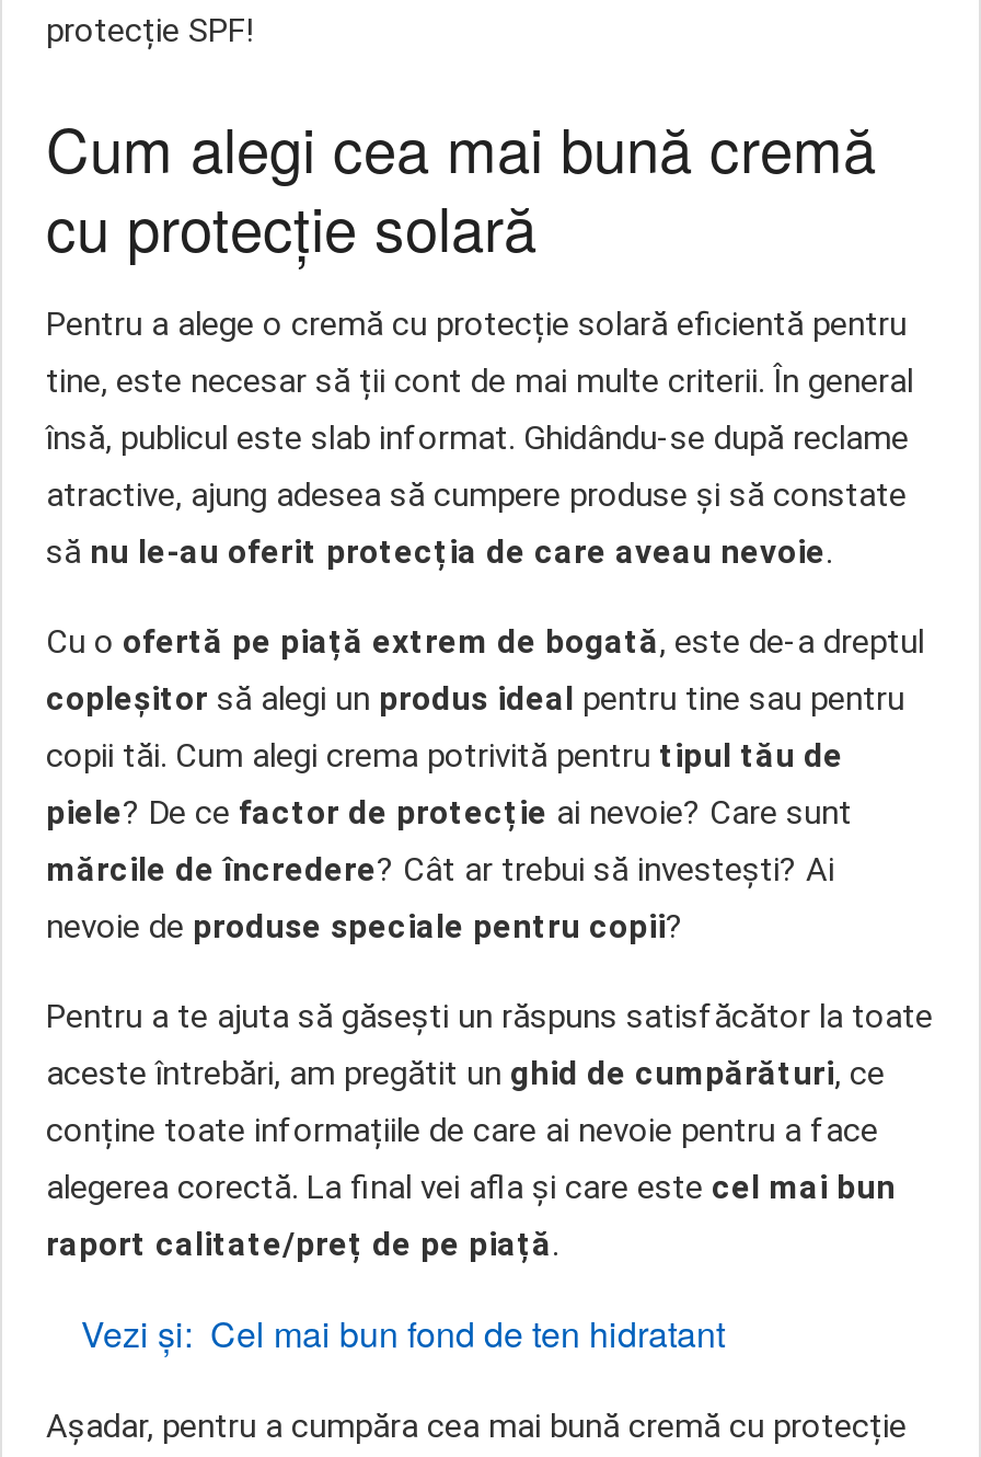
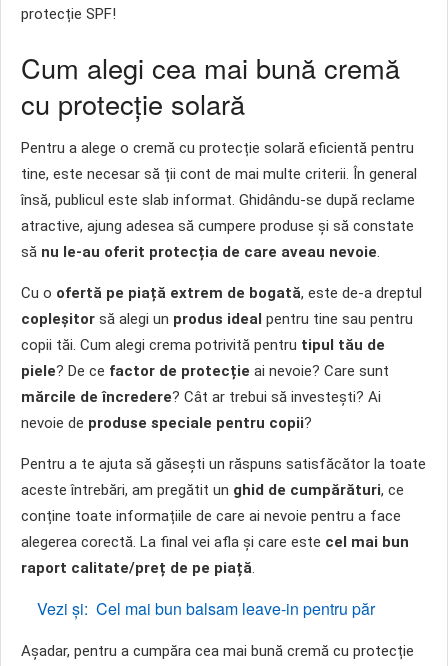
- Vezi și: Cel mai bun fond de ten hidratant
+ Vezi și: Cel mai bun balsam leave-in pentru păr
